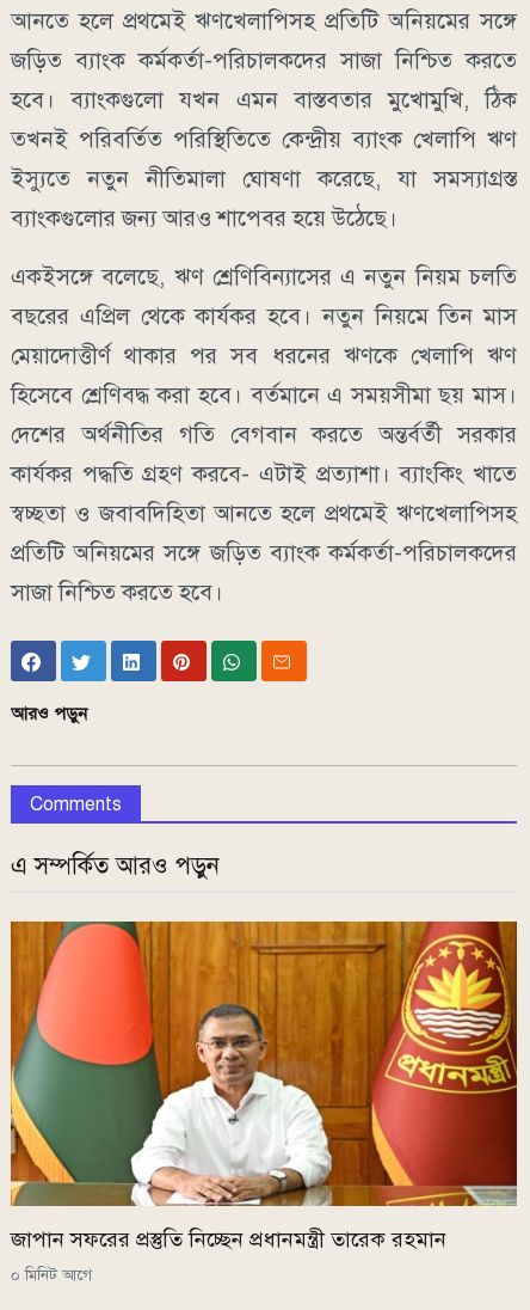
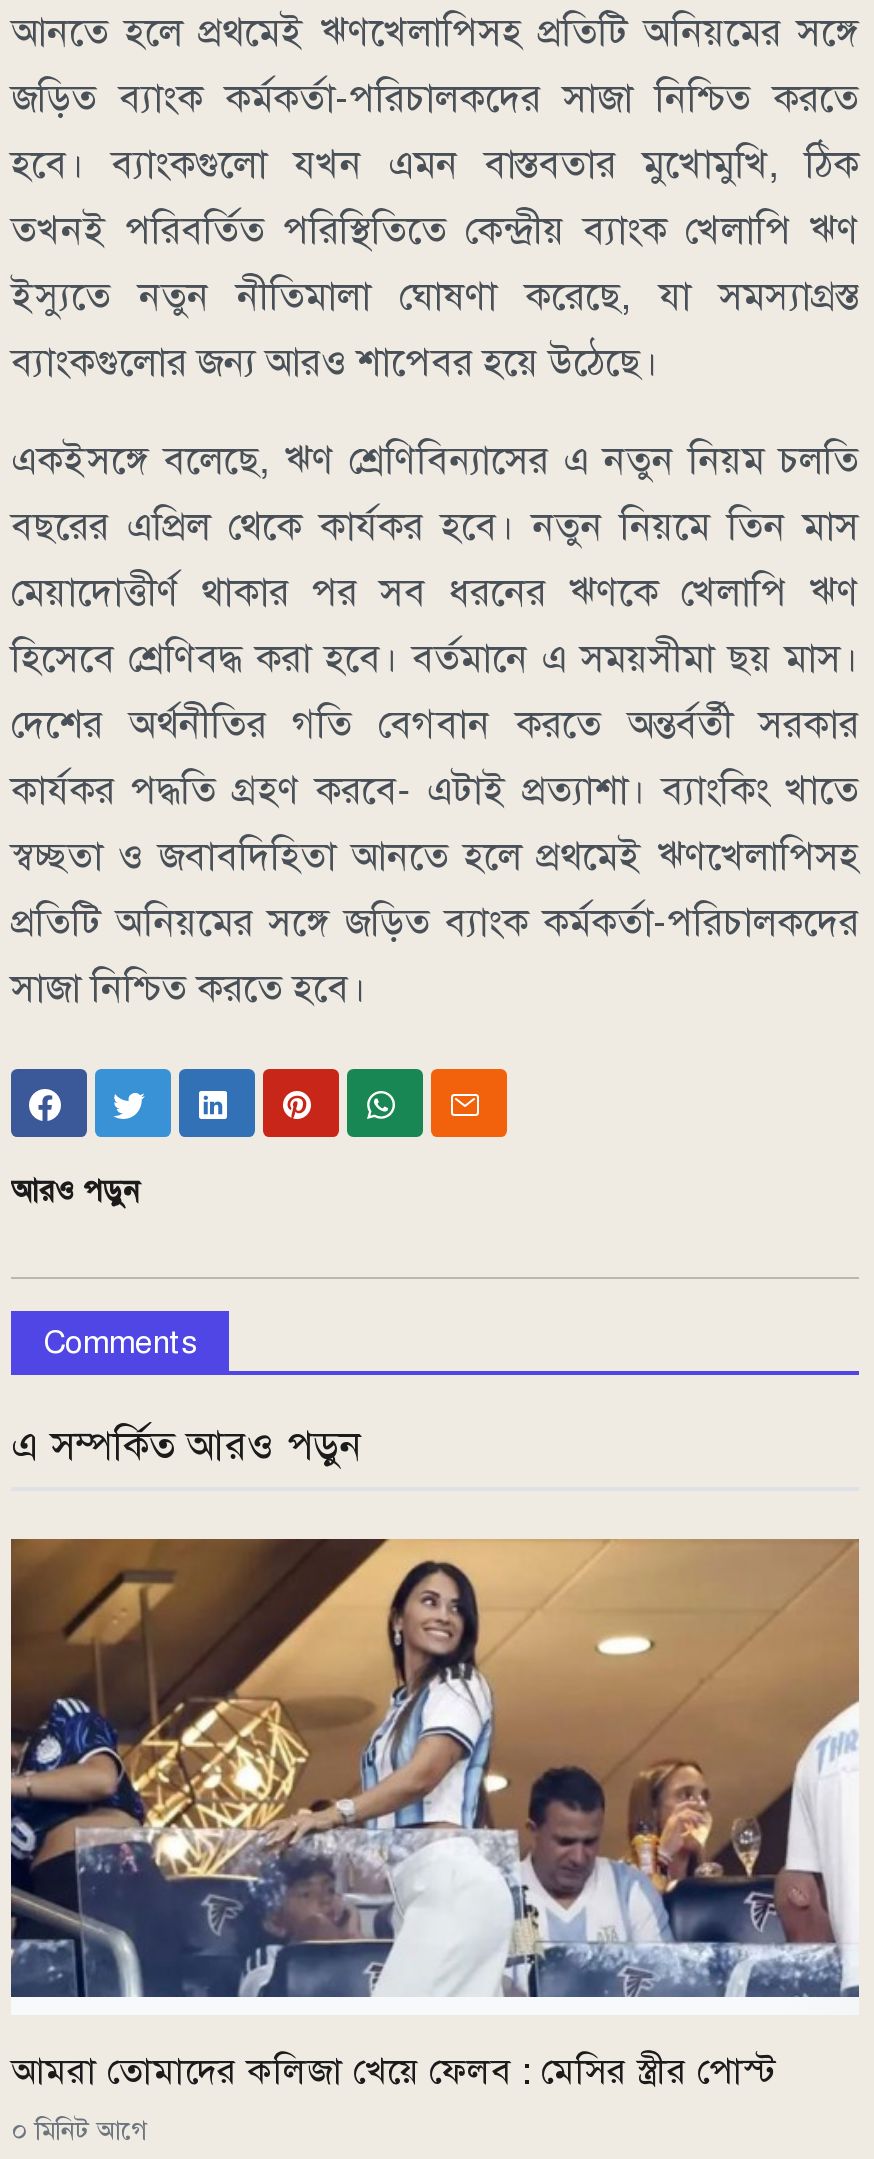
- [image]
- জাপান সফরের প্রস্তুতি নিচ্ছেন প্রধানমন্ত্রী তারেক রহমান
+ [image]
+ আমরা তোমাদের কলিজা খেয়ে ফেলব : মেসির স্ত্রীর পোস্ট
